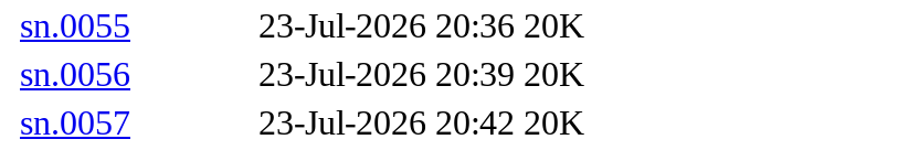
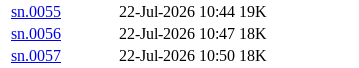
- 23-Jul-2026 20:36 20K
+ 22-Jul-2026 10:44 19K

- 23-Jul-2026 20:39 20K
+ 22-Jul-2026 10:47 18K

- 23-Jul-2026 20:42 20K
+ 22-Jul-2026 10:50 18K
